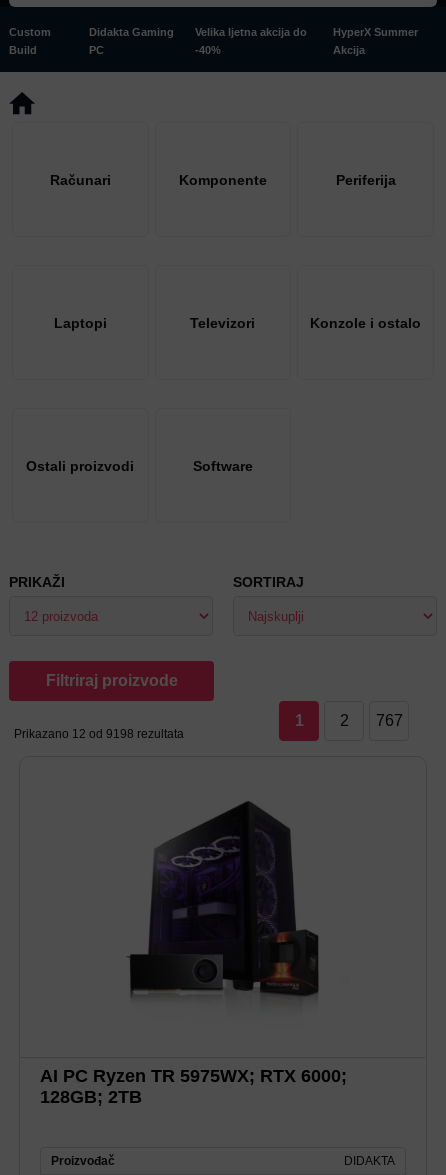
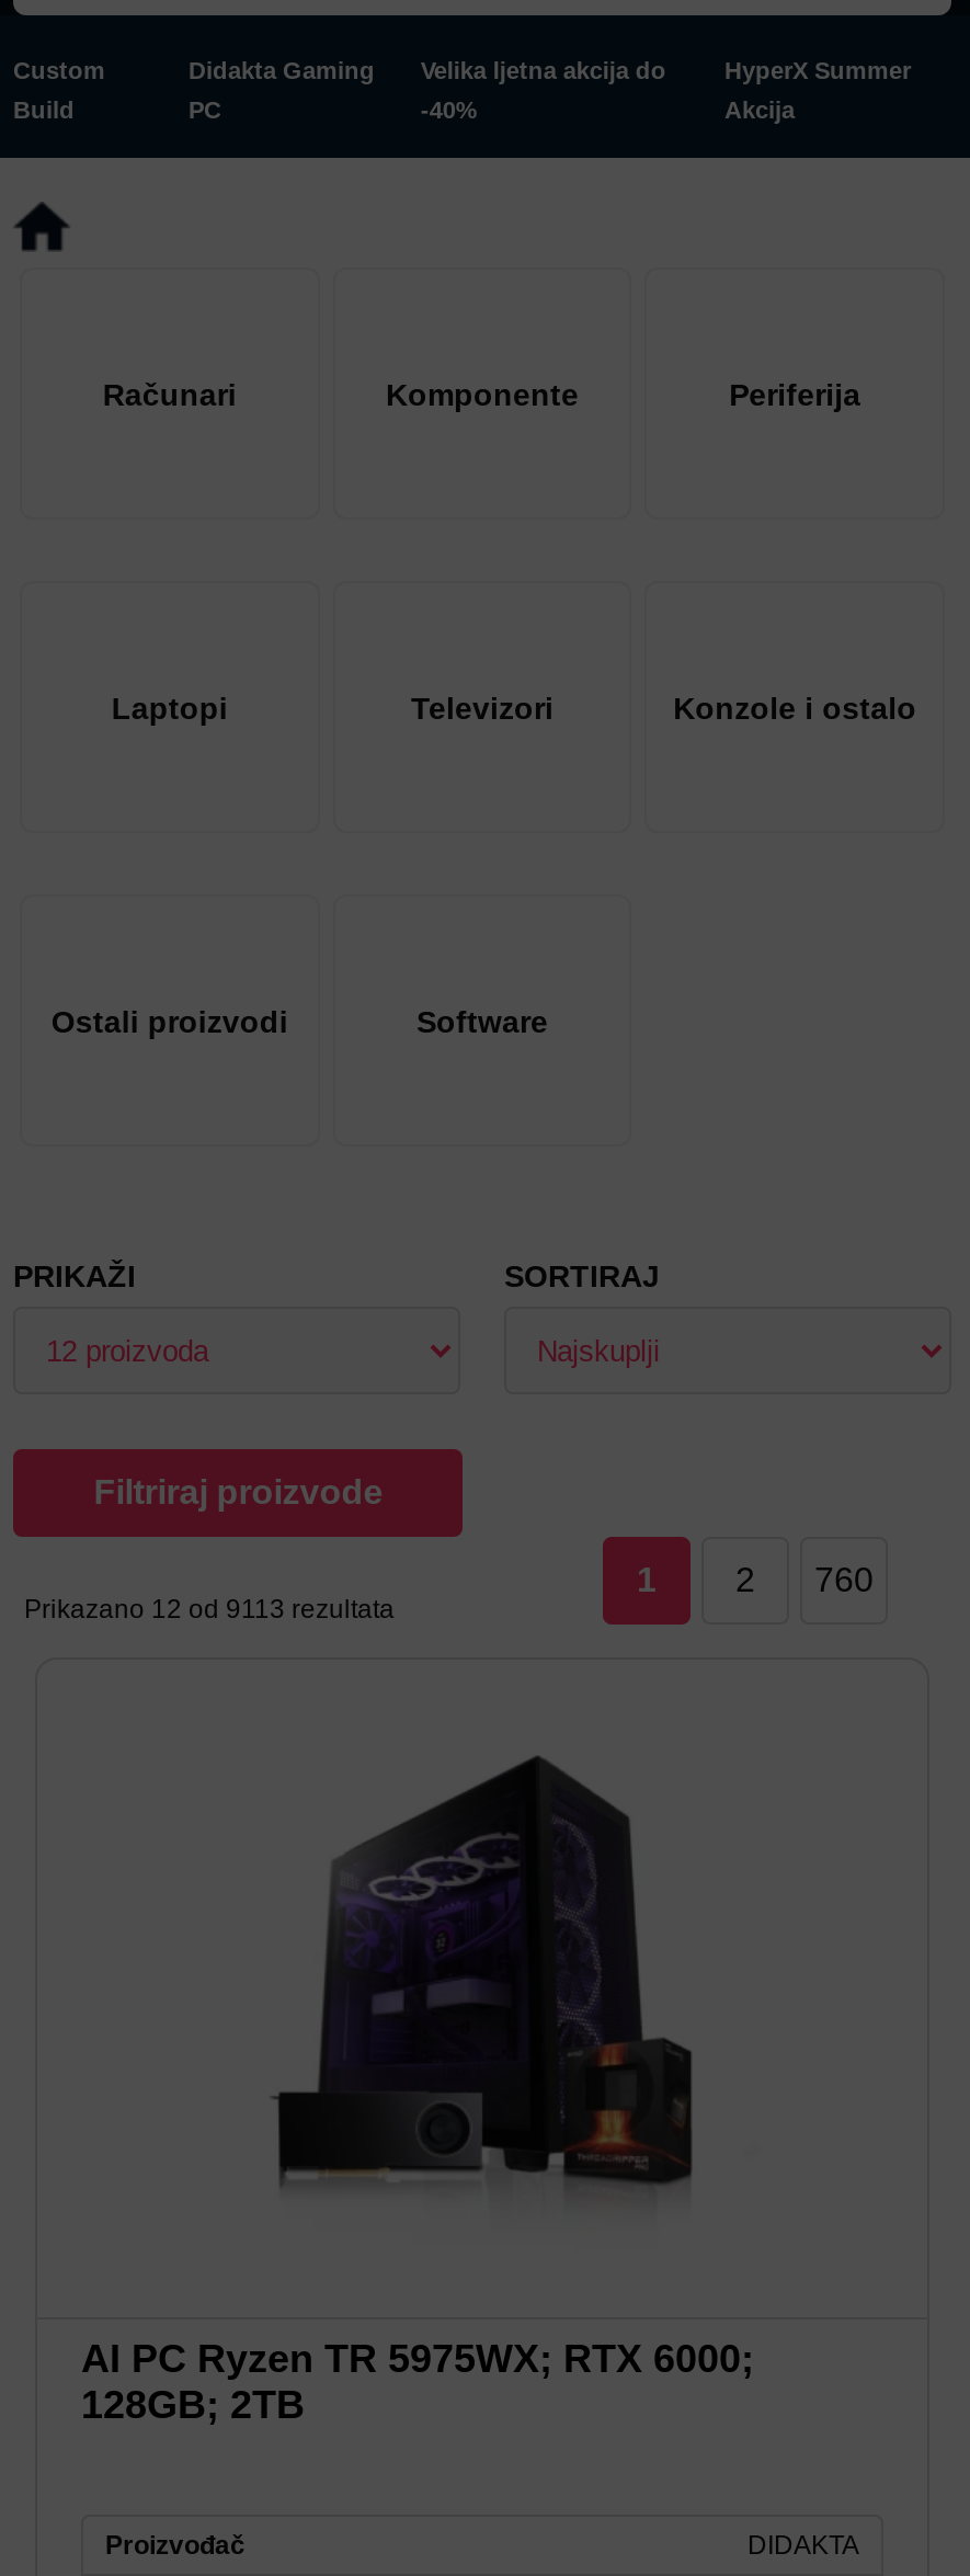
- 2 767
+ 2 760

- Prikazano 12 od 9198 rezultata
+ Prikazano 12 od 9113 rezultata
